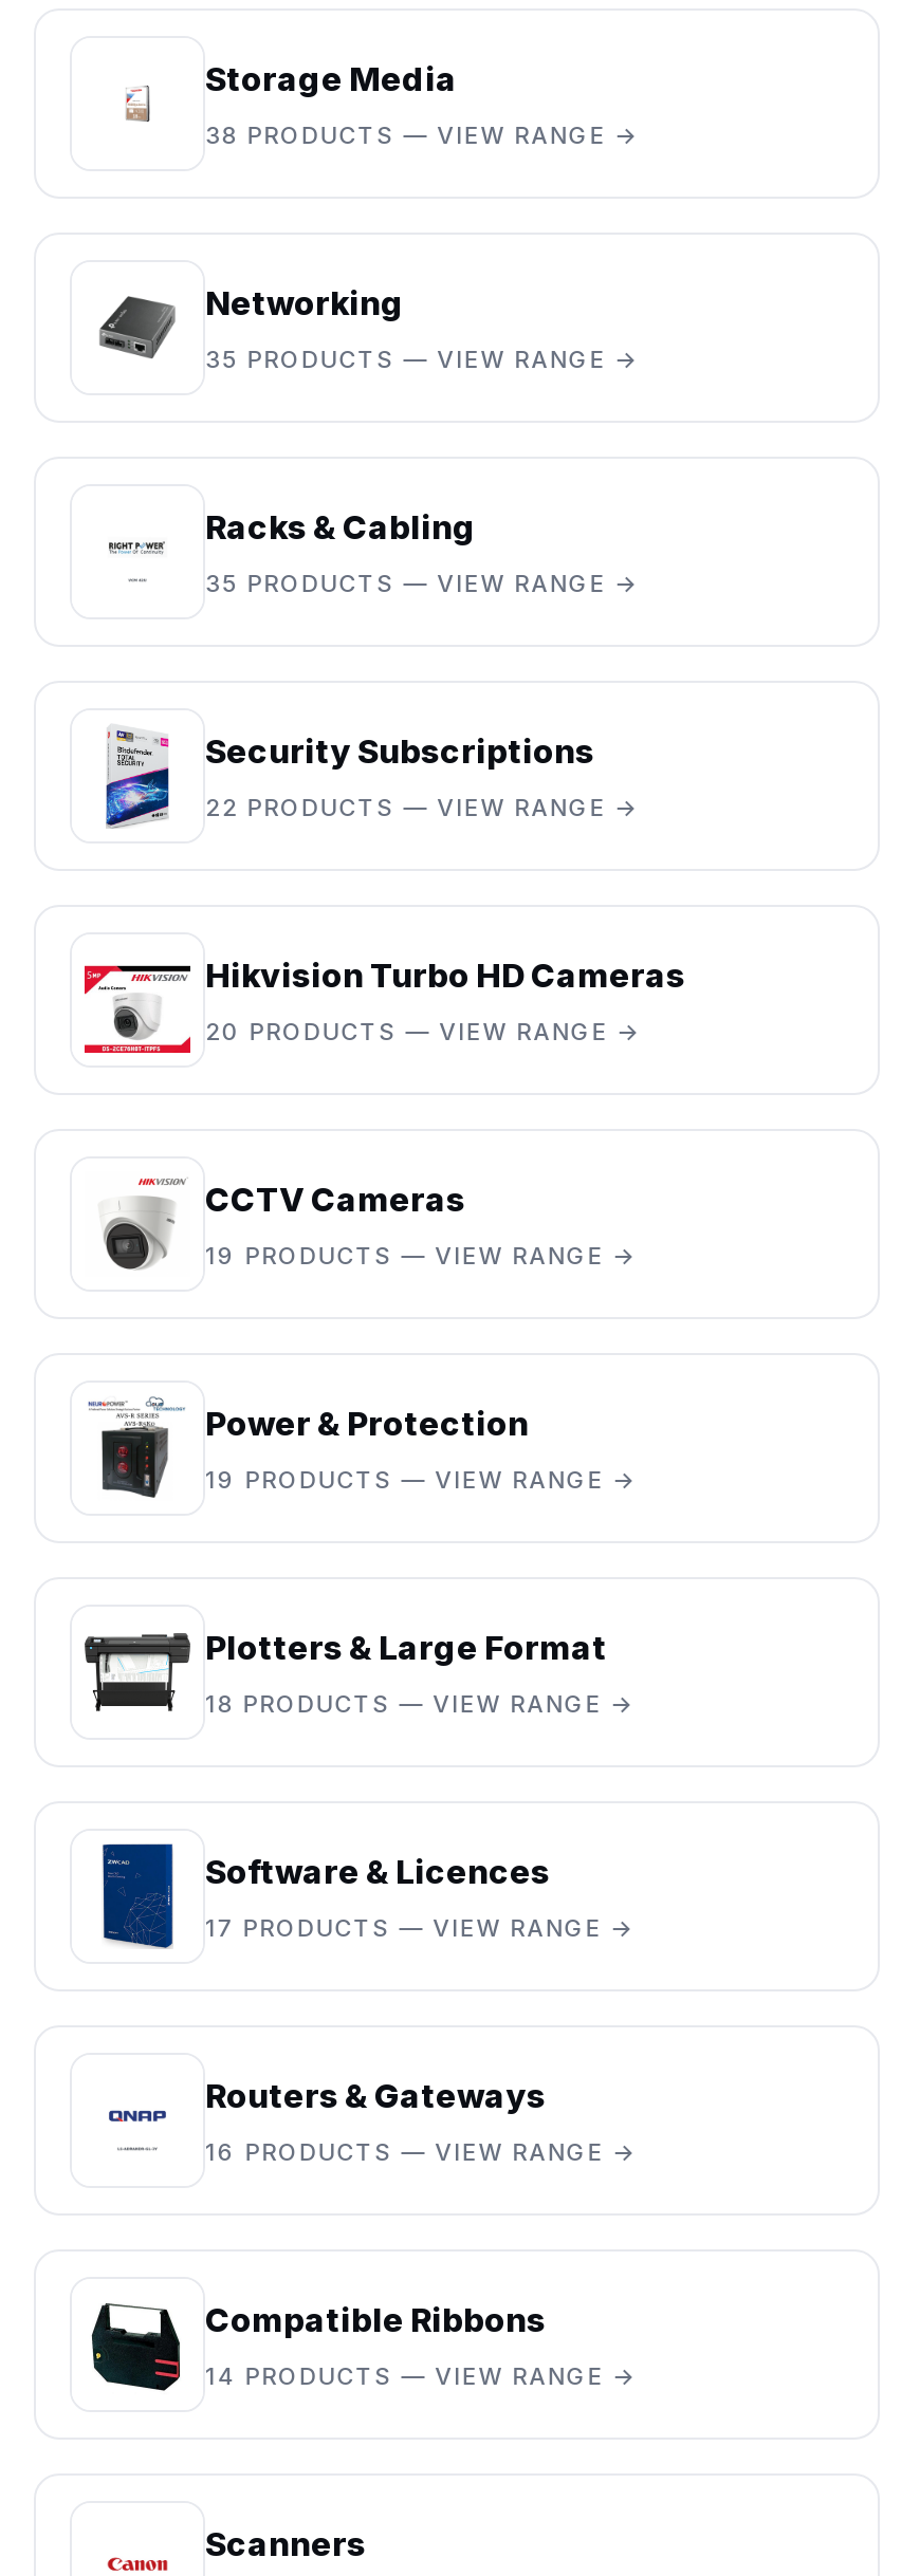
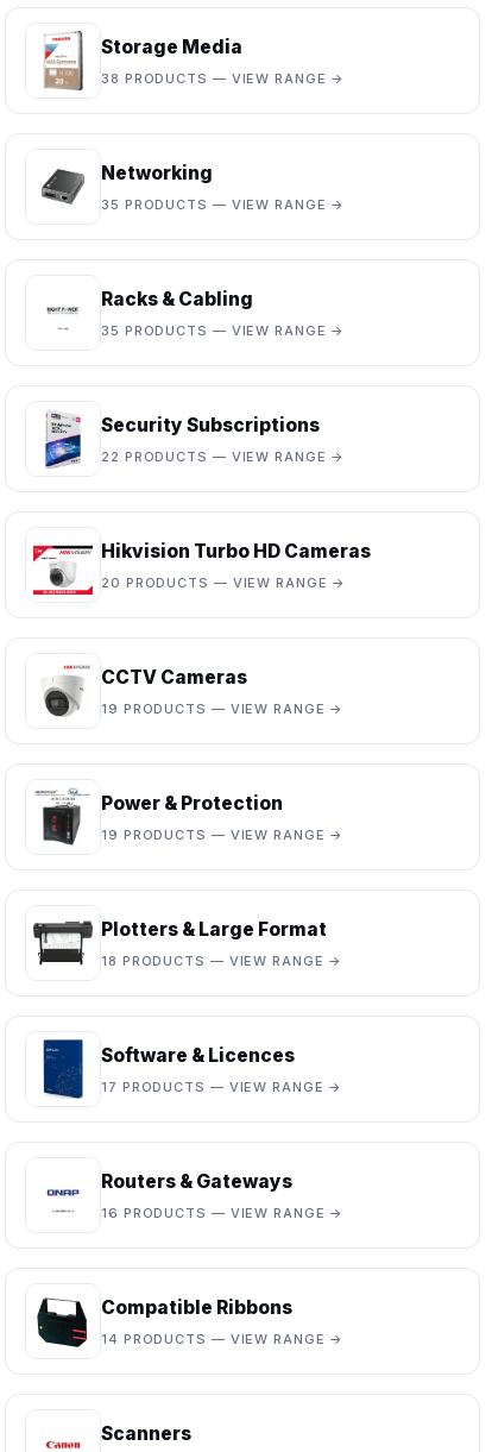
- [image]
+ [image]
